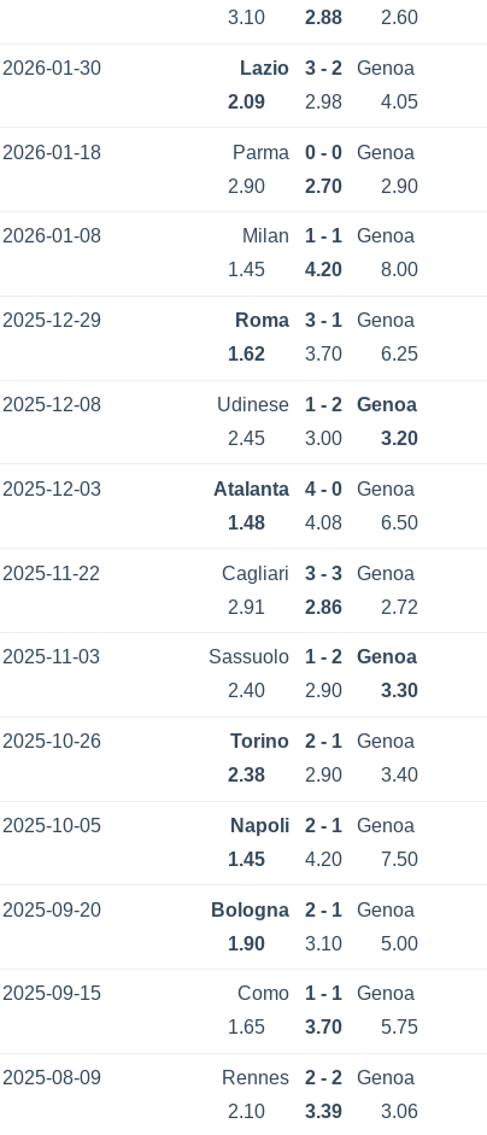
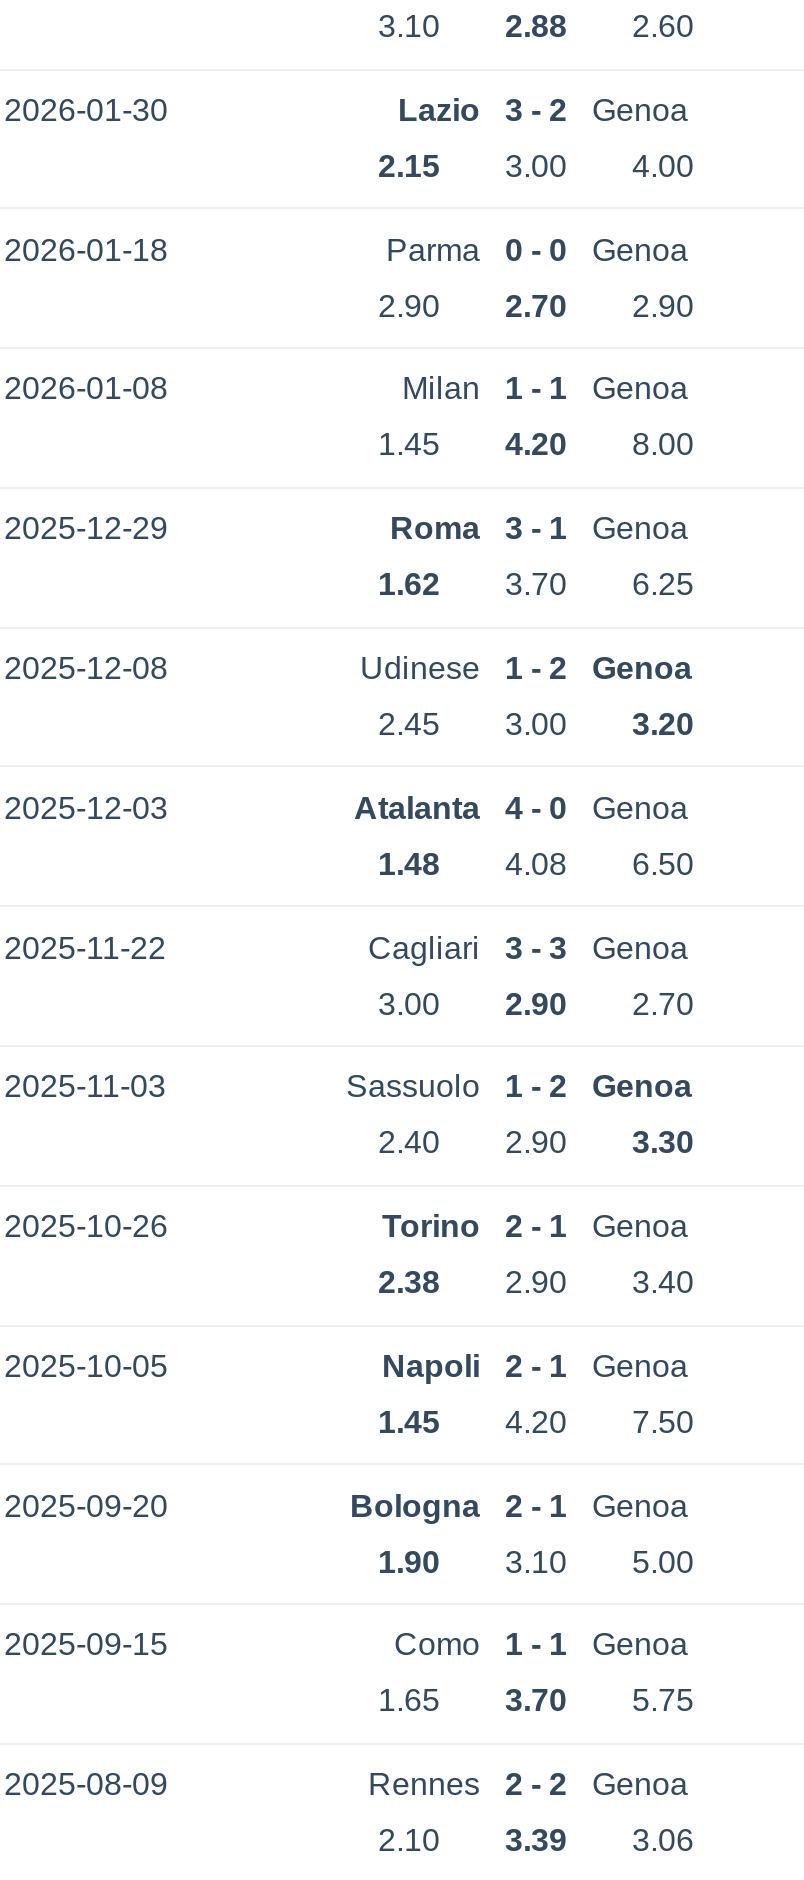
- 2.09
+ 2.15

- 2.98
+ 3.00

- 4.05
+ 4.00

- 2.91
+ 3.00

- 2.86
+ 2.90

- 2.72
+ 2.70
